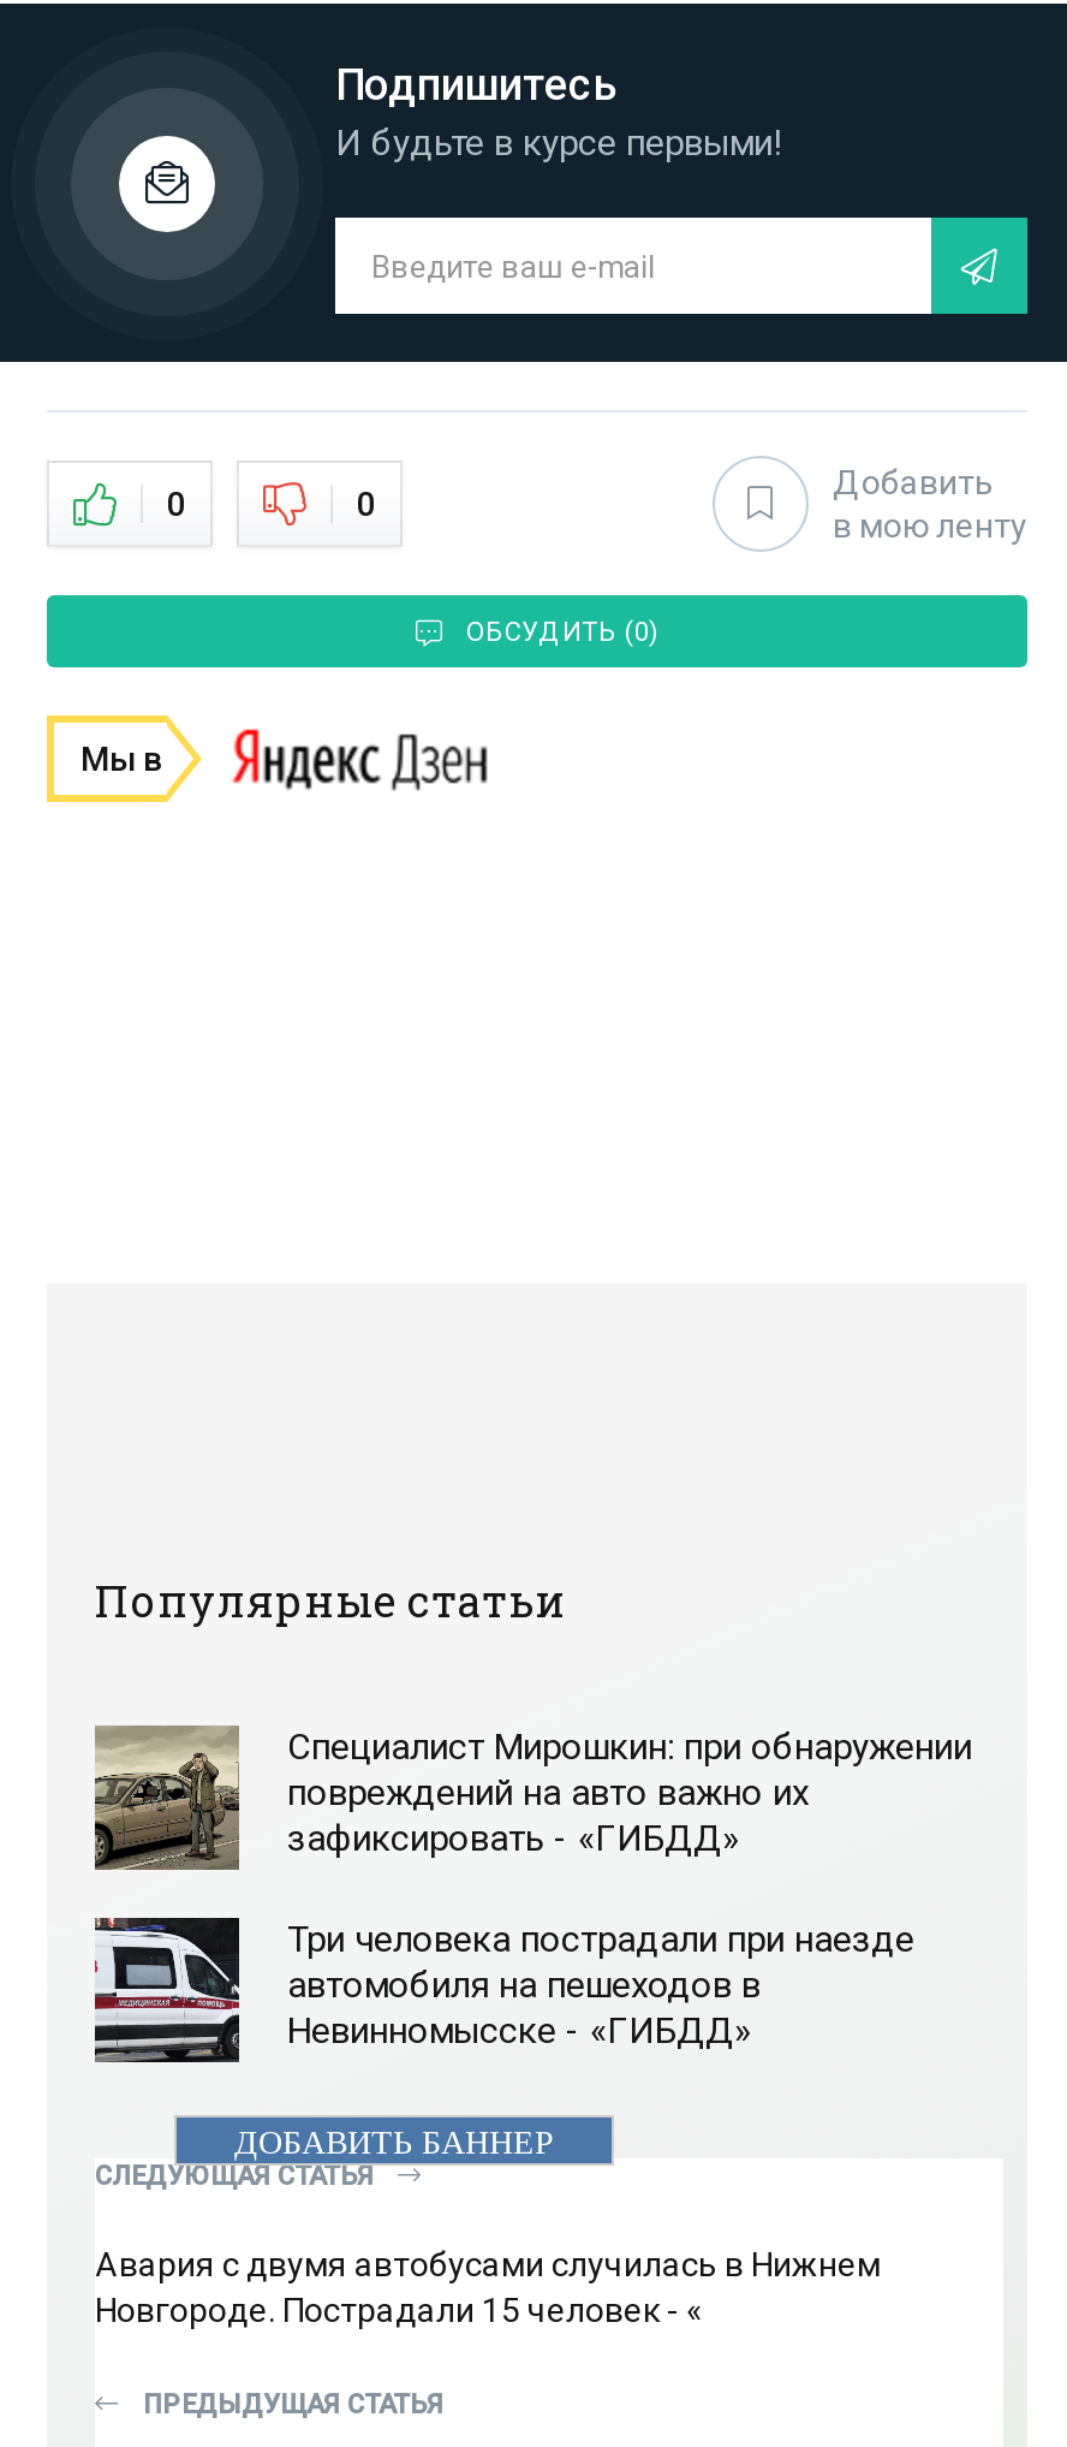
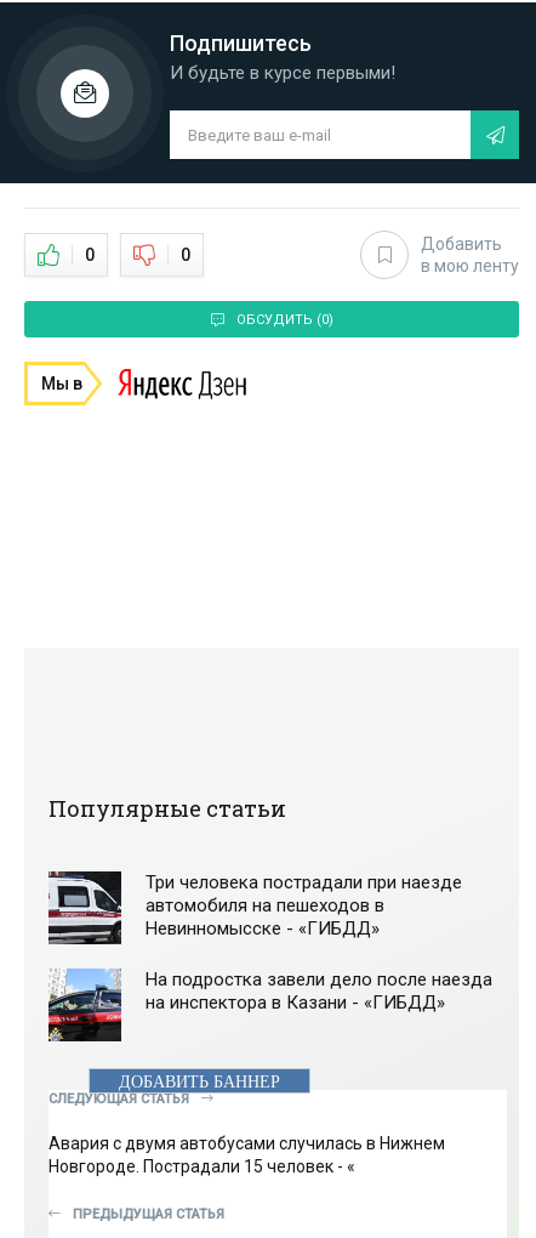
- [image]
- Специалист Мирошкин: при обнаружении
- повреждений на авто важно их
- зафиксировать - «ГИБДД»

moved up: [image] | Три человека пострадали при наезде | автомобиля на пешеходов в | Невинномысске - «ГИБДД»

+ [image]
+ На подростка завели дело после наезда
+ на инспектора в Казани - «ГИБДД»
